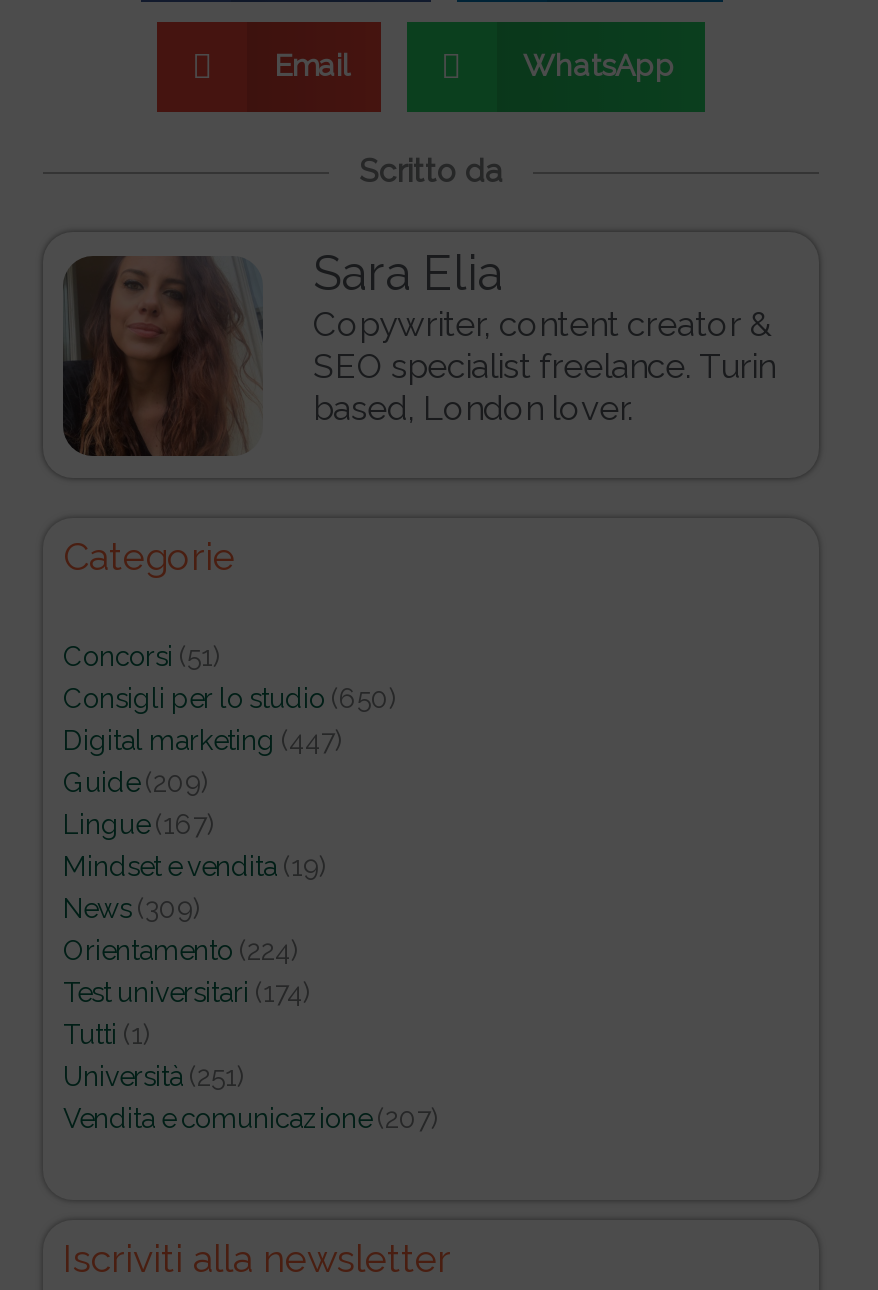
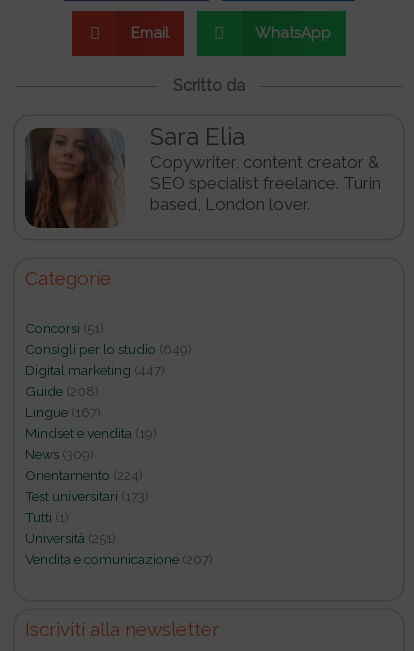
- Consigli per lo studio (650)
+ Consigli per lo studio (649)

- Guide(209)
+ Guide(208)

- Test universitari (174)
+ Test universitari (173)
